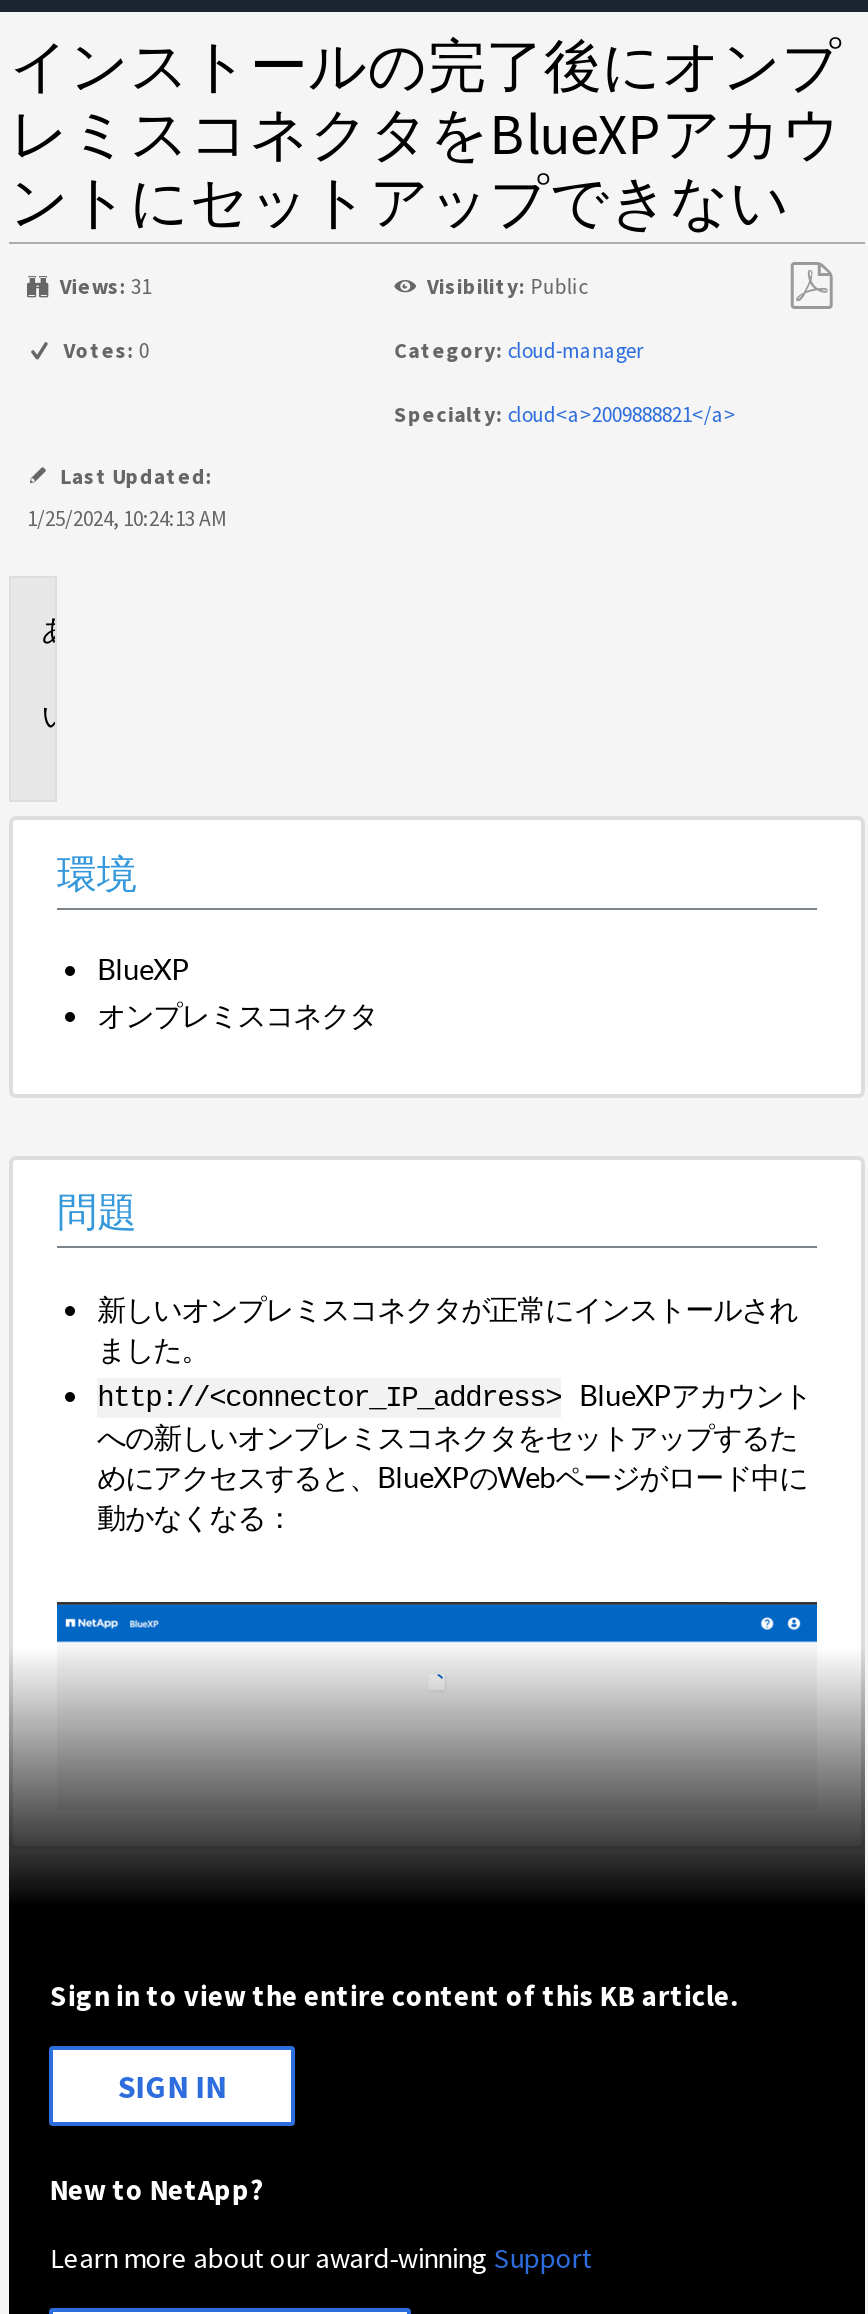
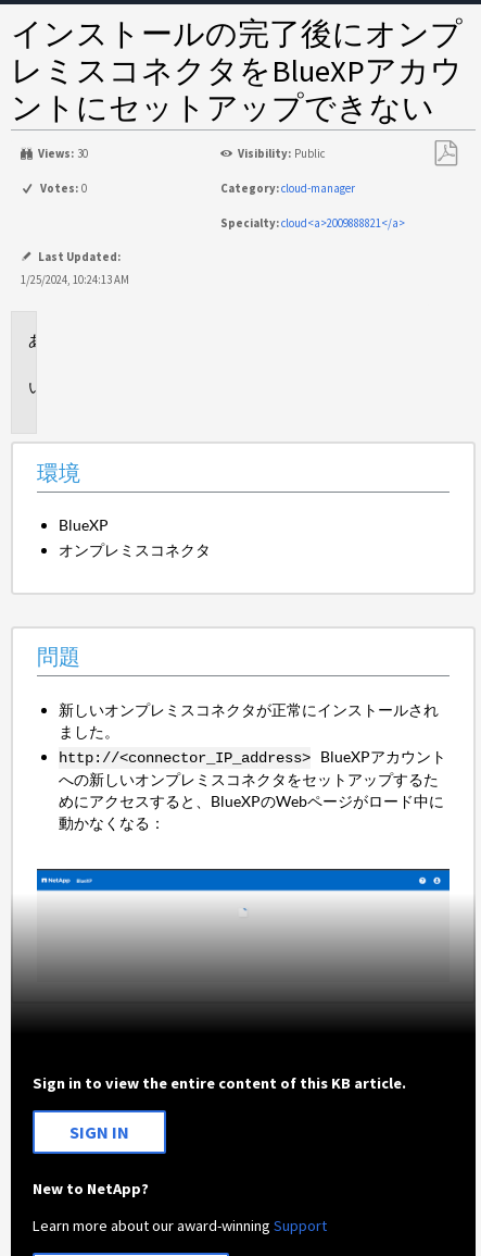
- Views: 31
+ Views: 30
